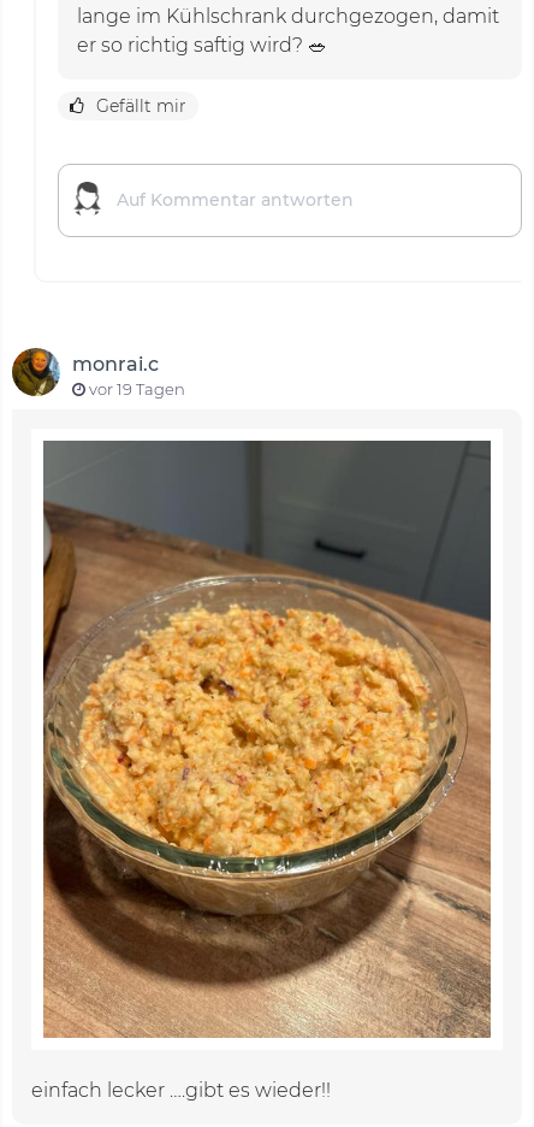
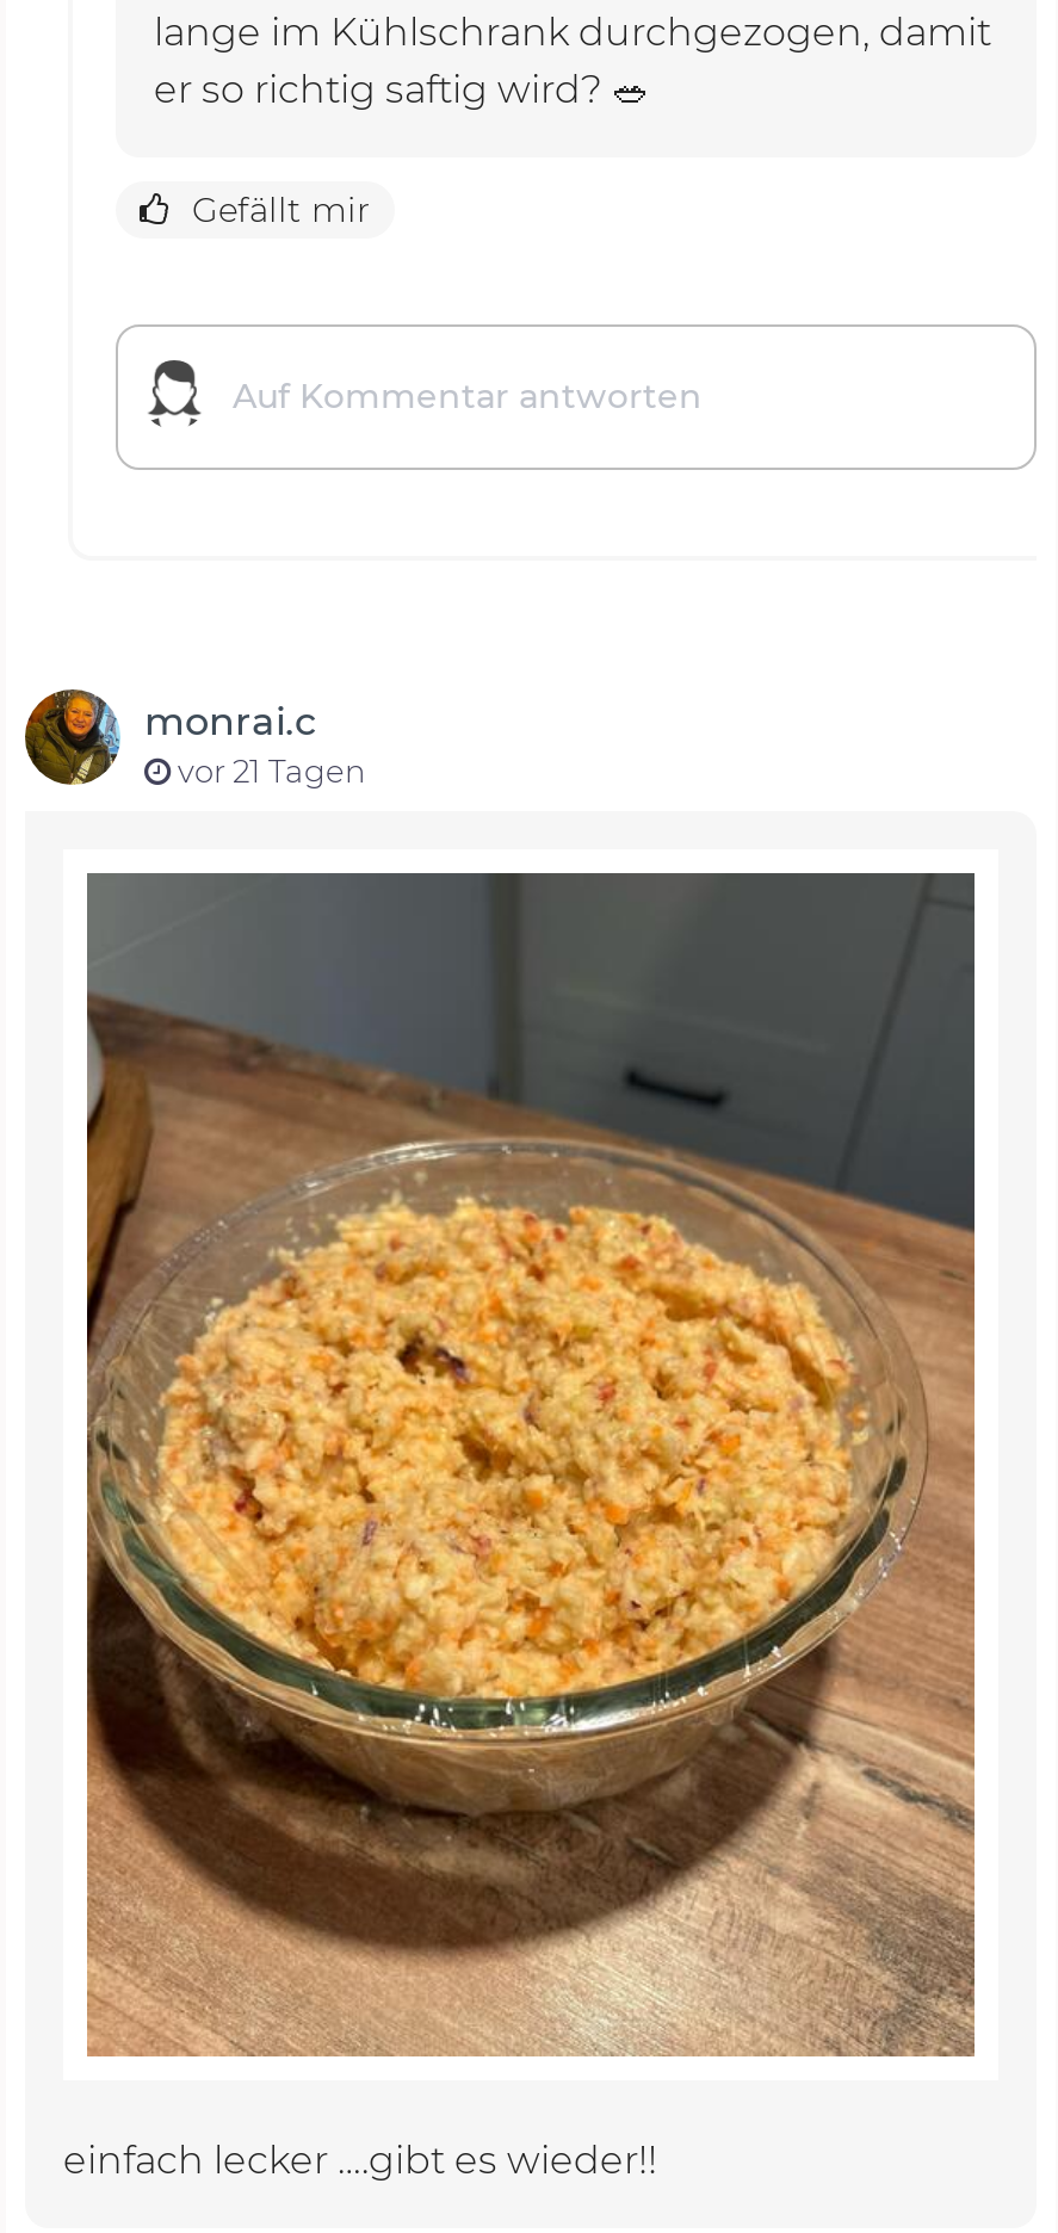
- vor 19 Tagen
+ vor 21 Tagen
